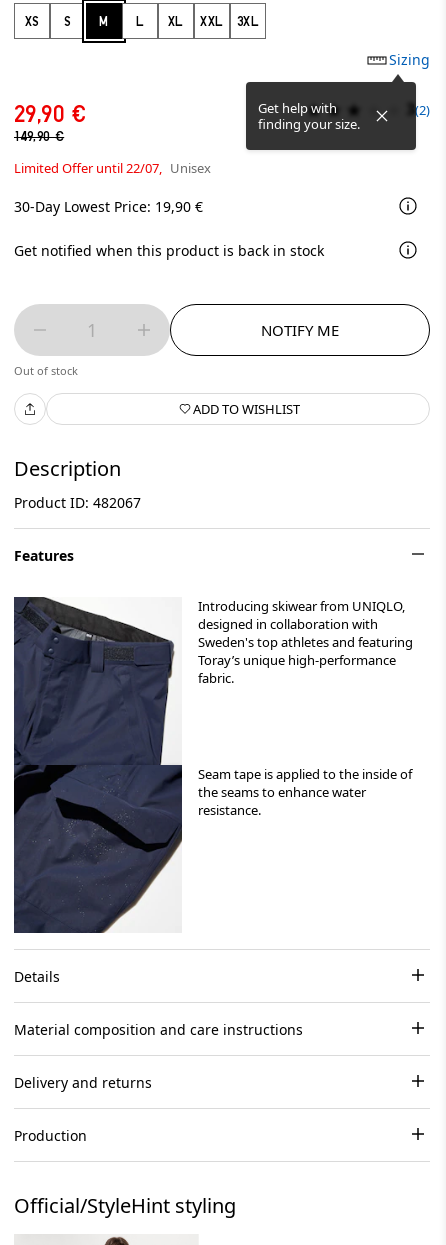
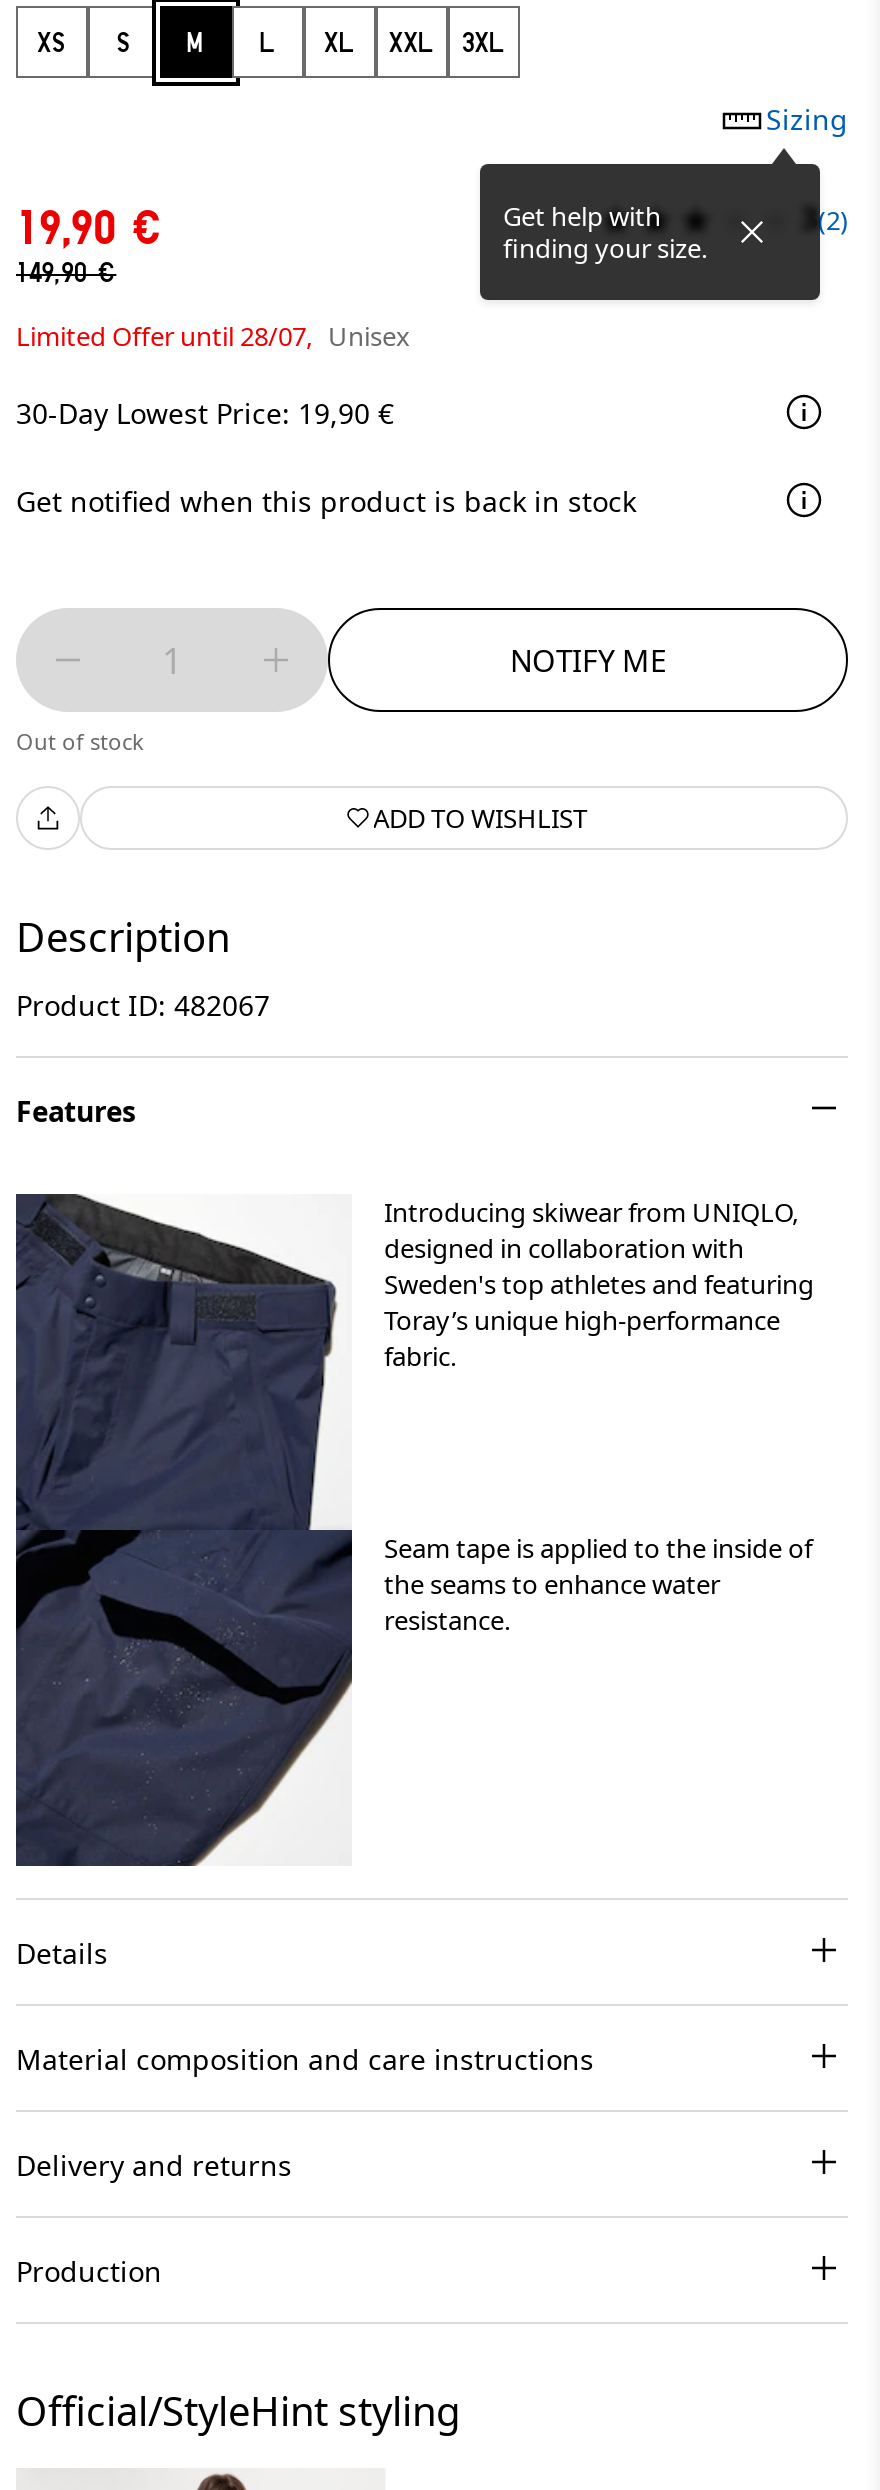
- 29,90 €
+ 19,90 €

- Limited Offer until 22/07, Unisex
+ Limited Offer until 28/07, Unisex
